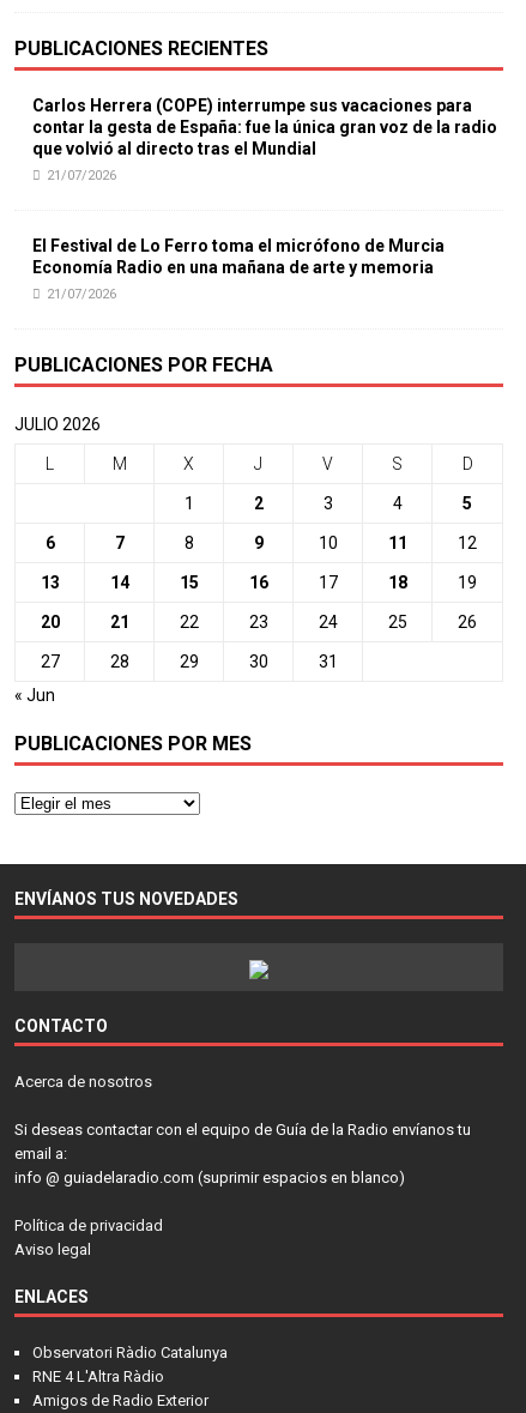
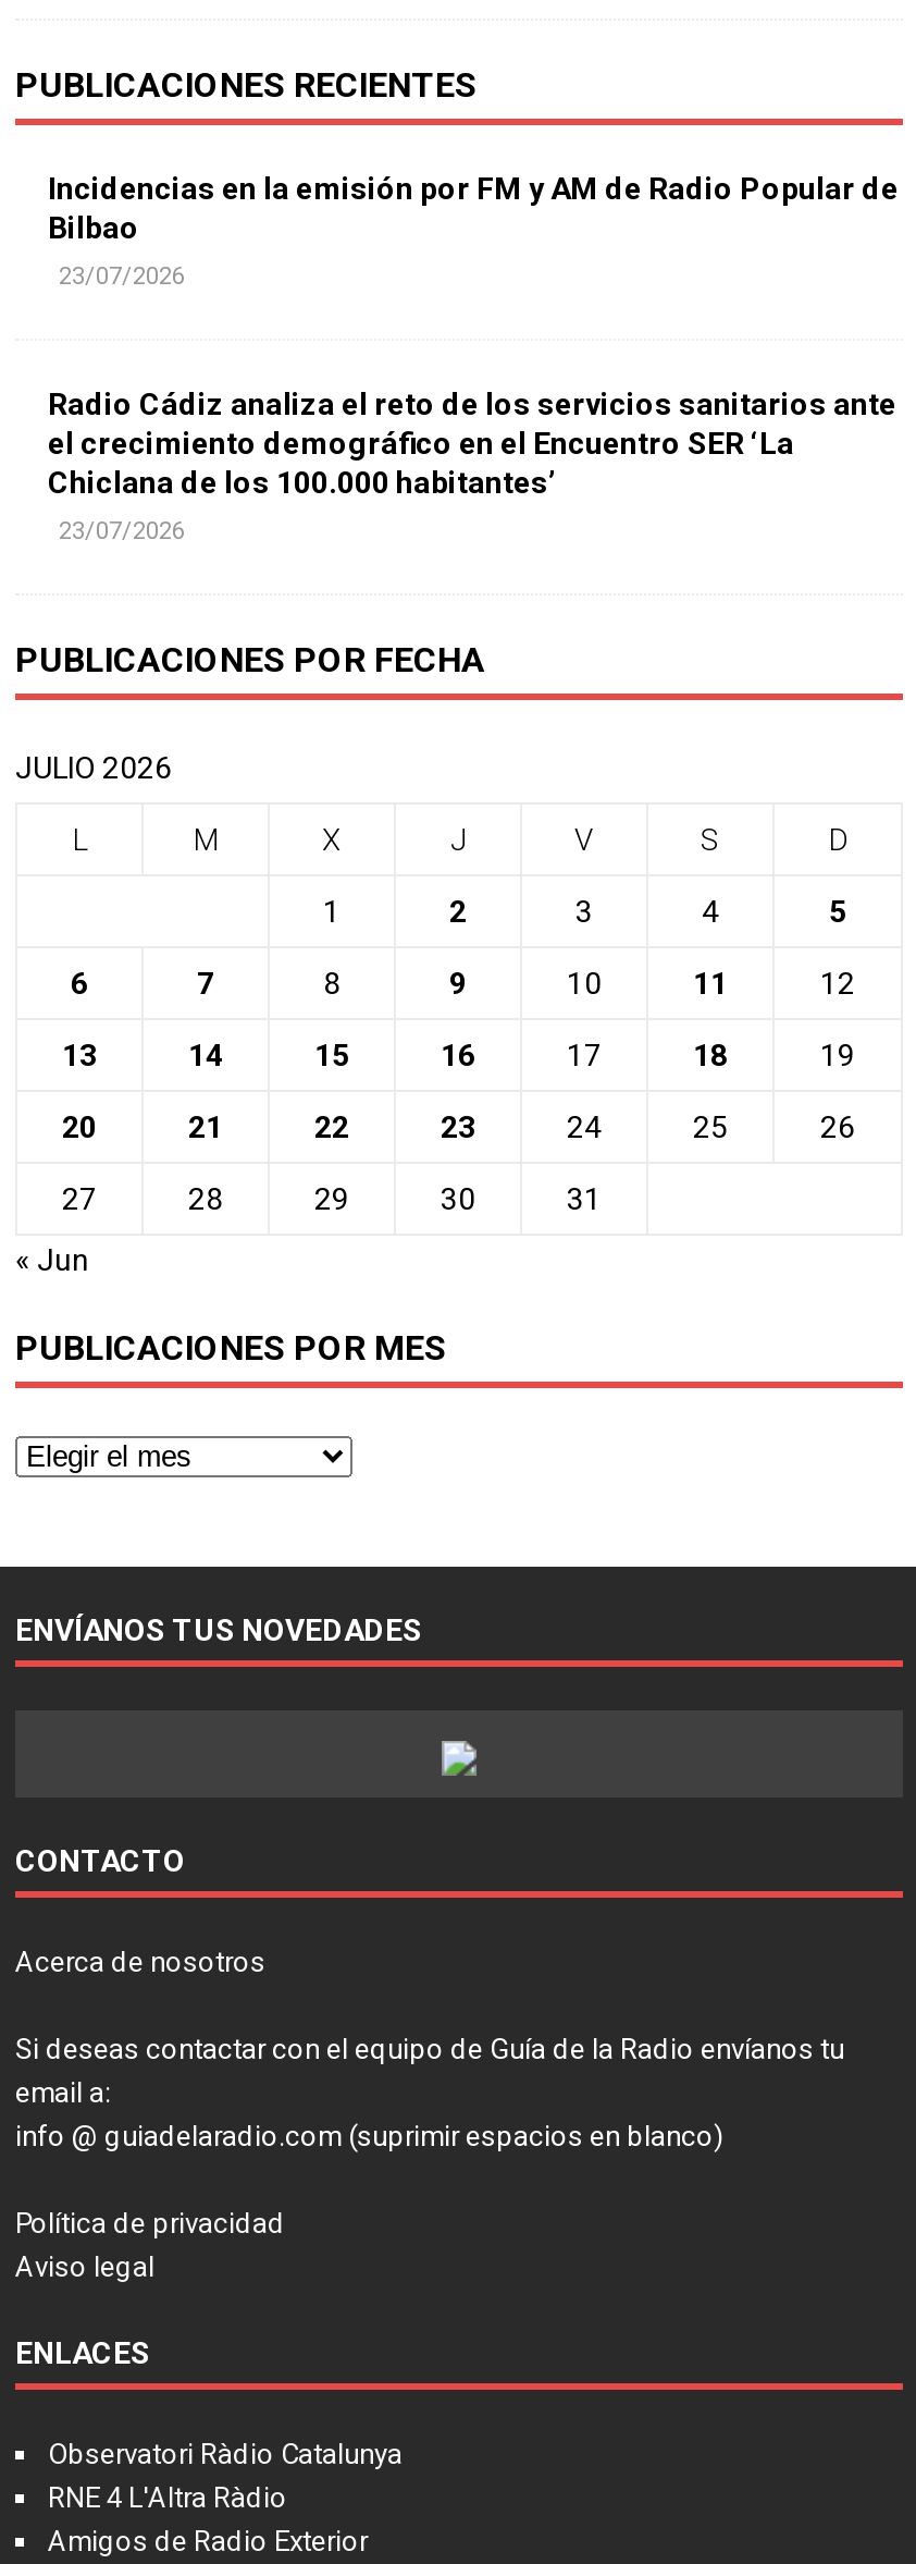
- Carlos Herrera (COPE) interrumpe sus vacaciones para
- contar la gesta de España: fue la única gran voz de la radio
- que volvió al directo tras el Mundial
+ Incidencias en la emisión por FM y AM de Radio Popular de
+ Bilbao

- 21/07/2026
+ 23/07/2026

- El Festival de Lo Ferro toma el micrófono de Murcia
- Economía Radio en una mañana de arte y memoria
+ Radio Cádiz analiza el reto de los servicios sanitarios ante
+ el crecimiento demográfico en el Encuentro SER ‘La
+ Chiclana de los 100.000 habitantes’

- 21/07/2026
+ 23/07/2026
